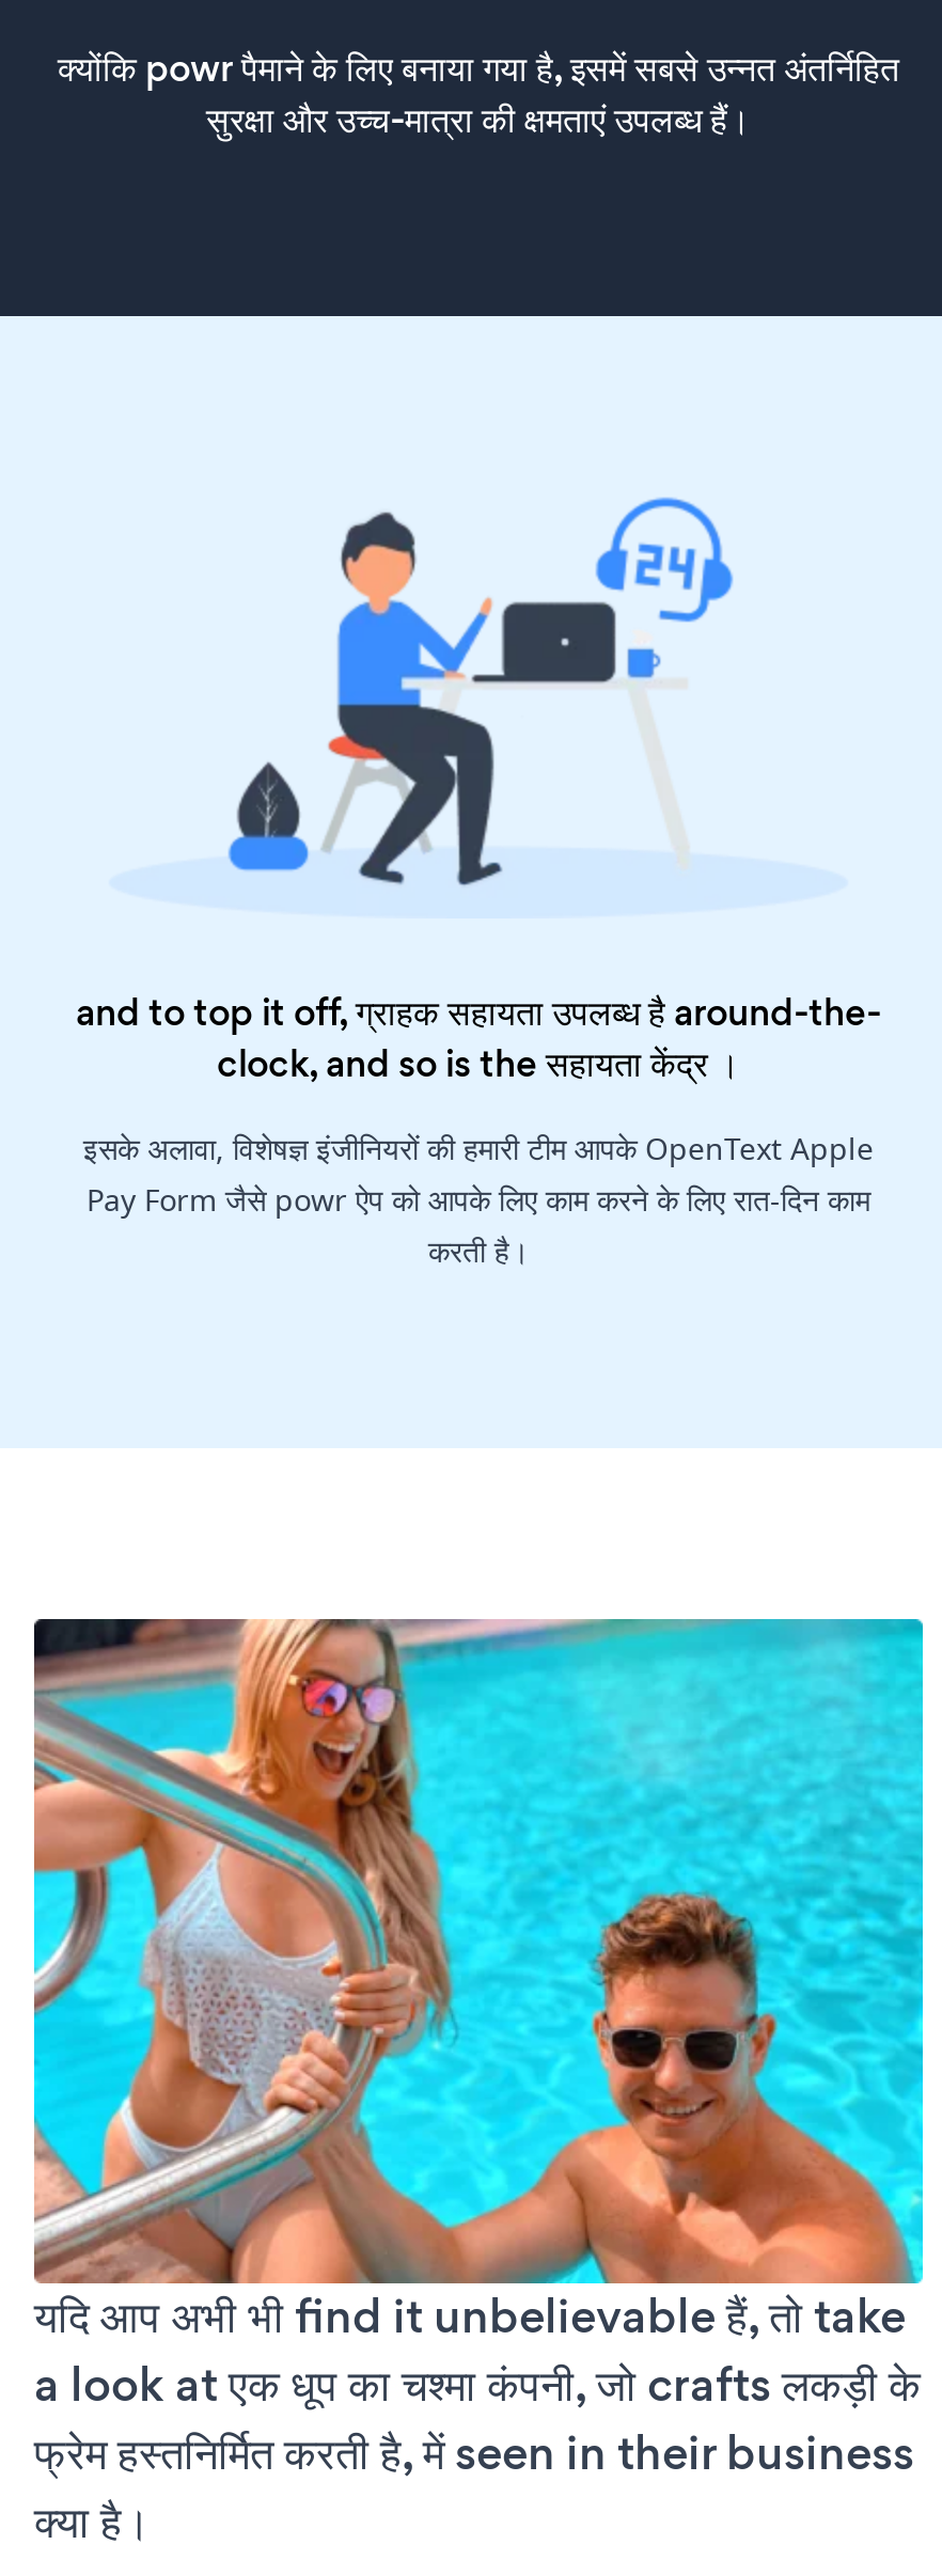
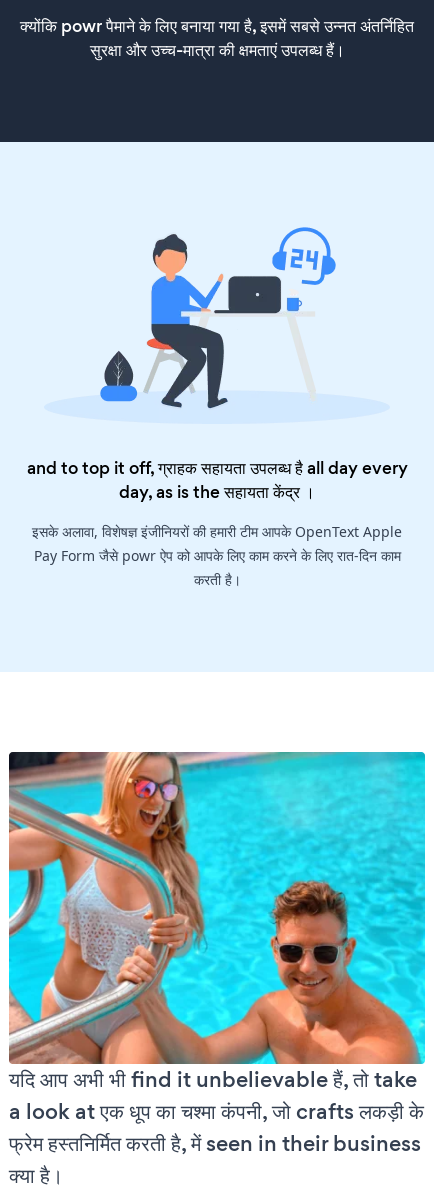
- and to top it off, ग्राहक सहायता उपलब्ध है around-the-
- clock, and so is the सहायता केंद्र ।
+ and to top it off, ग्राहक सहायता उपलब्ध है all day every
+ day, as is the सहायता केंद्र ।
